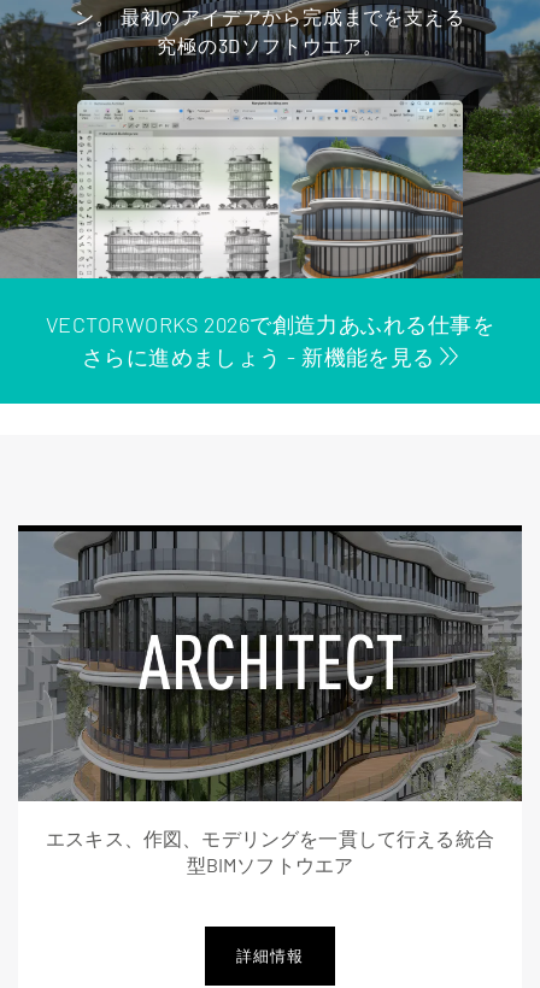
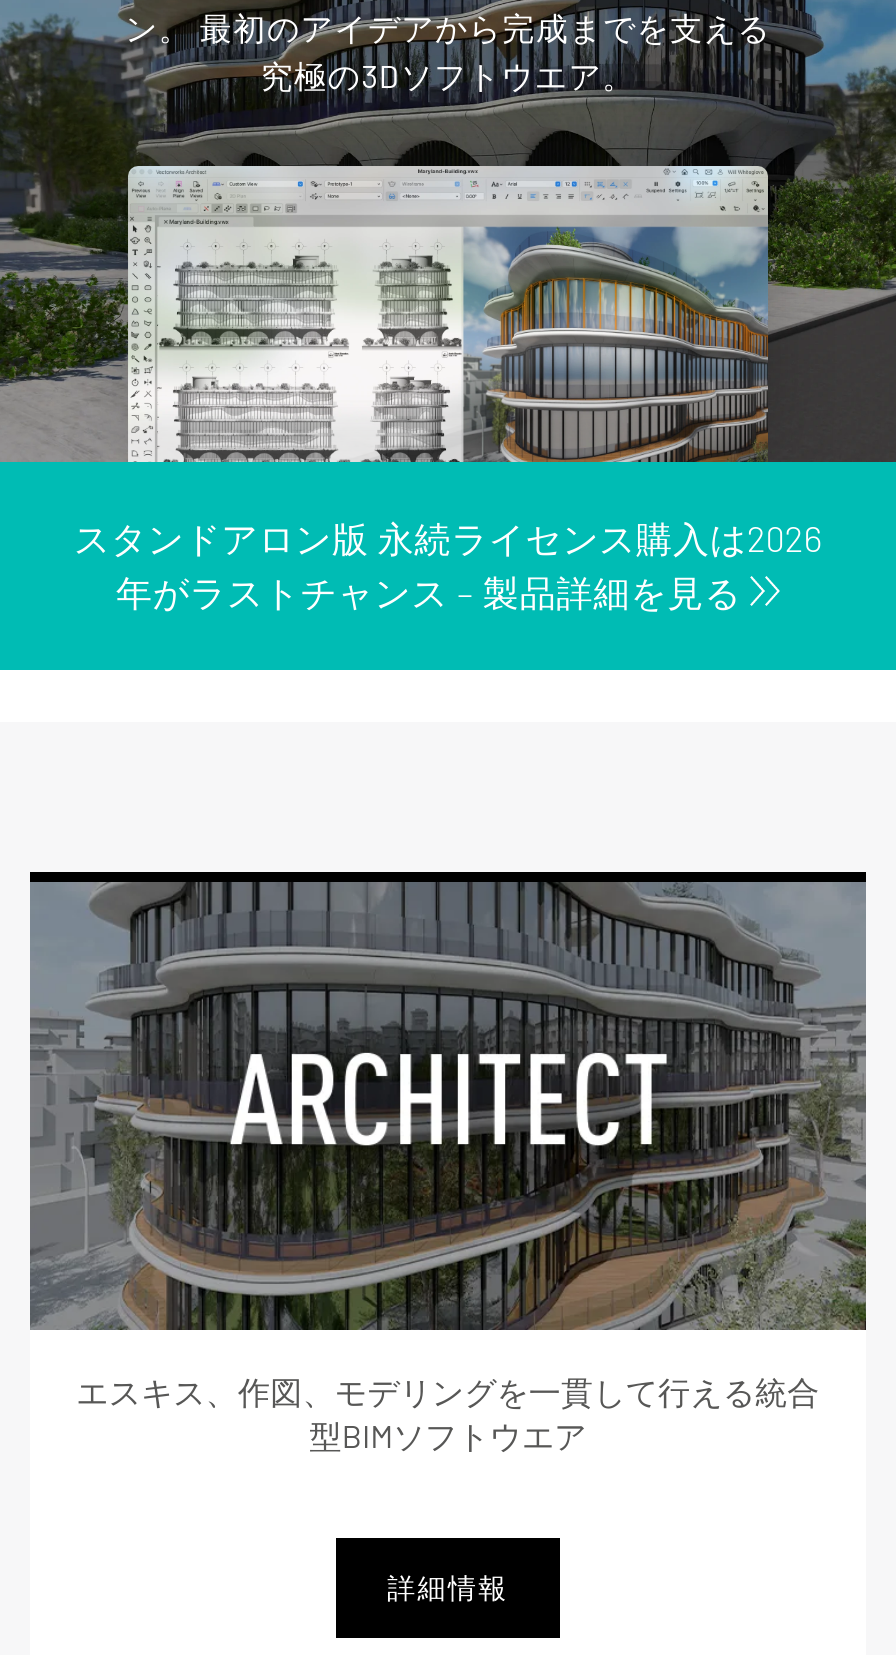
- VECTORWORKS 2026で創造力あふれる仕事を
- さらに進めましょう - 新機能を見る
+ スタンドアロン版 永続ライセンス購入は2026
+ 年がラストチャンス – 製品詳細を見る
